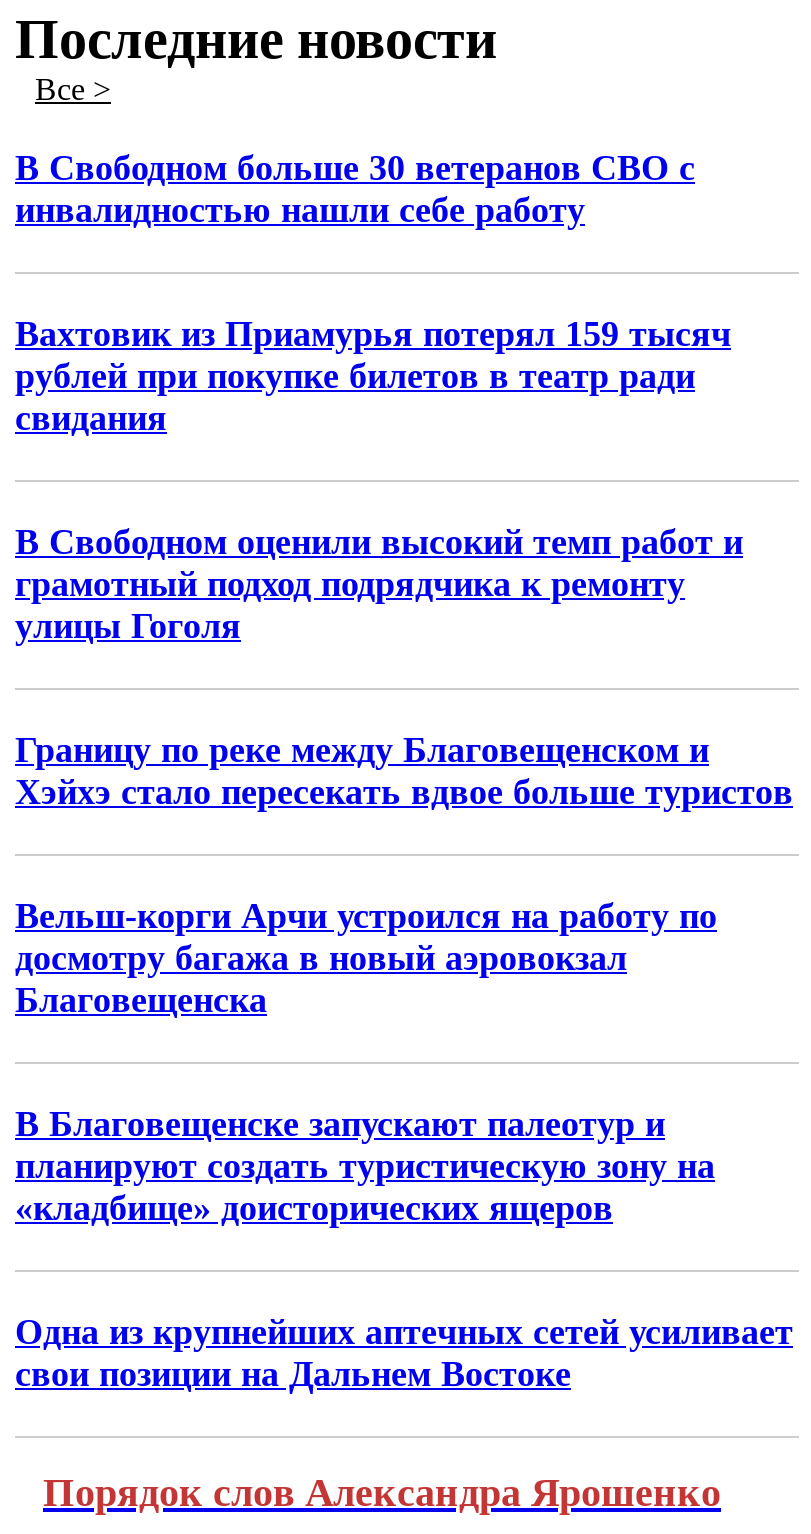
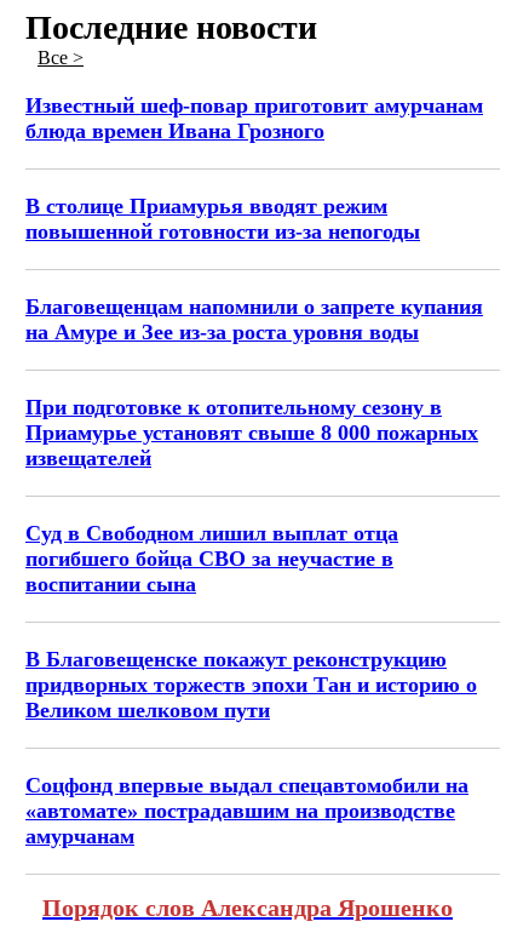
- В Свободном больше 30 ветеранов СВО с
- инвалидностью нашли себе работу
+ Известный шеф-повар приготовит амурчанам
+ блюда времен Ивана Грозного

- Вахтовик из Приамурья потерял 159 тысяч
- рублей при покупке билетов в театр ради
- свидания
+ В столице Приамурья вводят режим
+ повышенной готовности из-за непогоды

- В Свободном оценили высокий темп работ и
- грамотный подход подрядчика к ремонту
- улицы Гоголя
+ Благовещенцам напомнили о запрете купания
+ на Амуре и Зее из-за роста уровня воды

- Границу по реке между Благовещенском и
- Хэйхэ стало пересекать вдвое больше туристов
+ При подготовке к отопительному сезону в
+ Приамурье установят свыше 8 000 пожарных
+ извещателей

- Вельш-корги Арчи устроился на работу по
- досмотру багажа в новый аэровокзал
- Благовещенска
+ Суд в Свободном лишил выплат отца
+ погибшего бойца СВО за неучастие в
+ воспитании сына

- В Благовещенске запускают палеотур и
- планируют создать туристическую зону на
- «кладбище» доисторических ящеров
+ В Благовещенске покажут реконструкцию
+ придворных торжеств эпохи Тан и историю о
+ Великом шелковом пути

- Одна из крупнейших аптечных сетей усиливает
- свои позиции на Дальнем Востоке
+ Соцфонд впервые выдал спецавтомобили на
+ «автомате» пострадавшим на производстве
+ амурчанам
